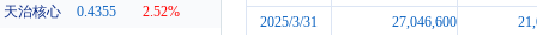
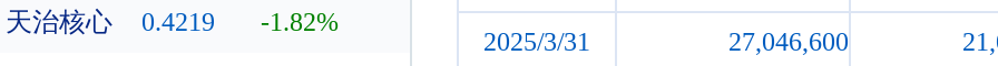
- 0.4355
+ 0.4219

- 2.52%
+ -1.82%
